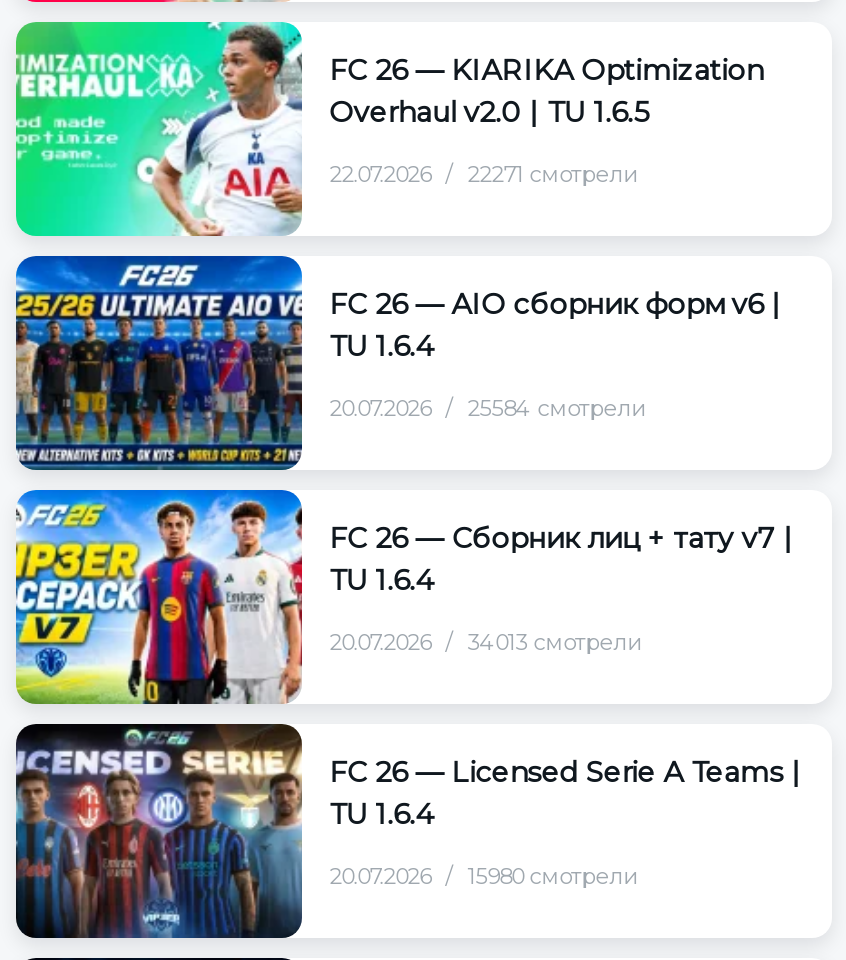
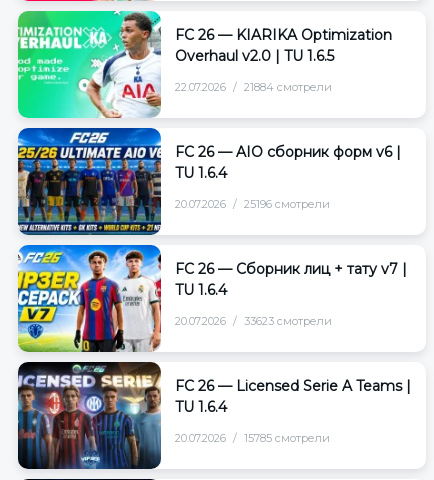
- 22.07.2026 22271 смотрели
+ 22.07.2026 21884 смотрели

- 20.07.2026 25584 смотрели
+ 20.07.2026 25196 смотрели

- 20.07.2026 34013 смотрели
+ 20.07.2026 33623 смотрели

- 20.07.2026 15980 смотрели
+ 20.07.2026 15785 смотрели
